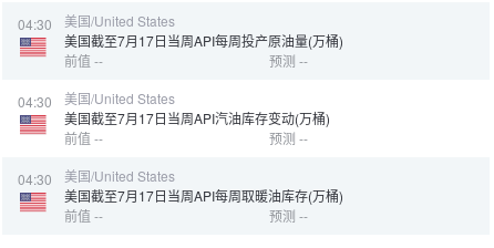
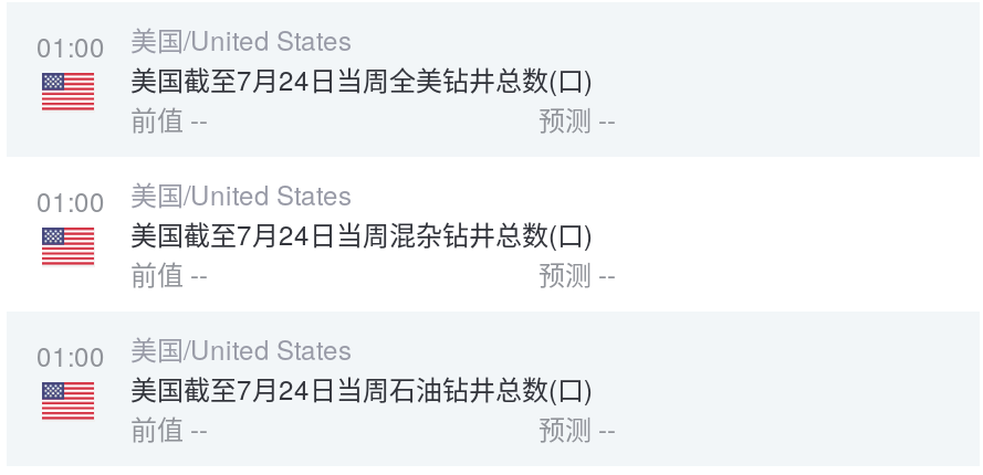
- 04:30 美国/United States
+ 01:00 美国/United States

- 美国截至7月17日当周API每周投产原油量(万桶)
+ 美国截至7月24日当周全美钻井总数(口)

- 04:30 美国/United States
+ 01:00 美国/United States

- 美国截至7月17日当周API汽油库存变动(万桶)
+ 美国截至7月24日当周混杂钻井总数(口)

- 04:30 美国/United States
+ 01:00 美国/United States

- 美国截至7月17日当周API每周取暖油库存(万桶)
+ 美国截至7月24日当周石油钻井总数(口)
